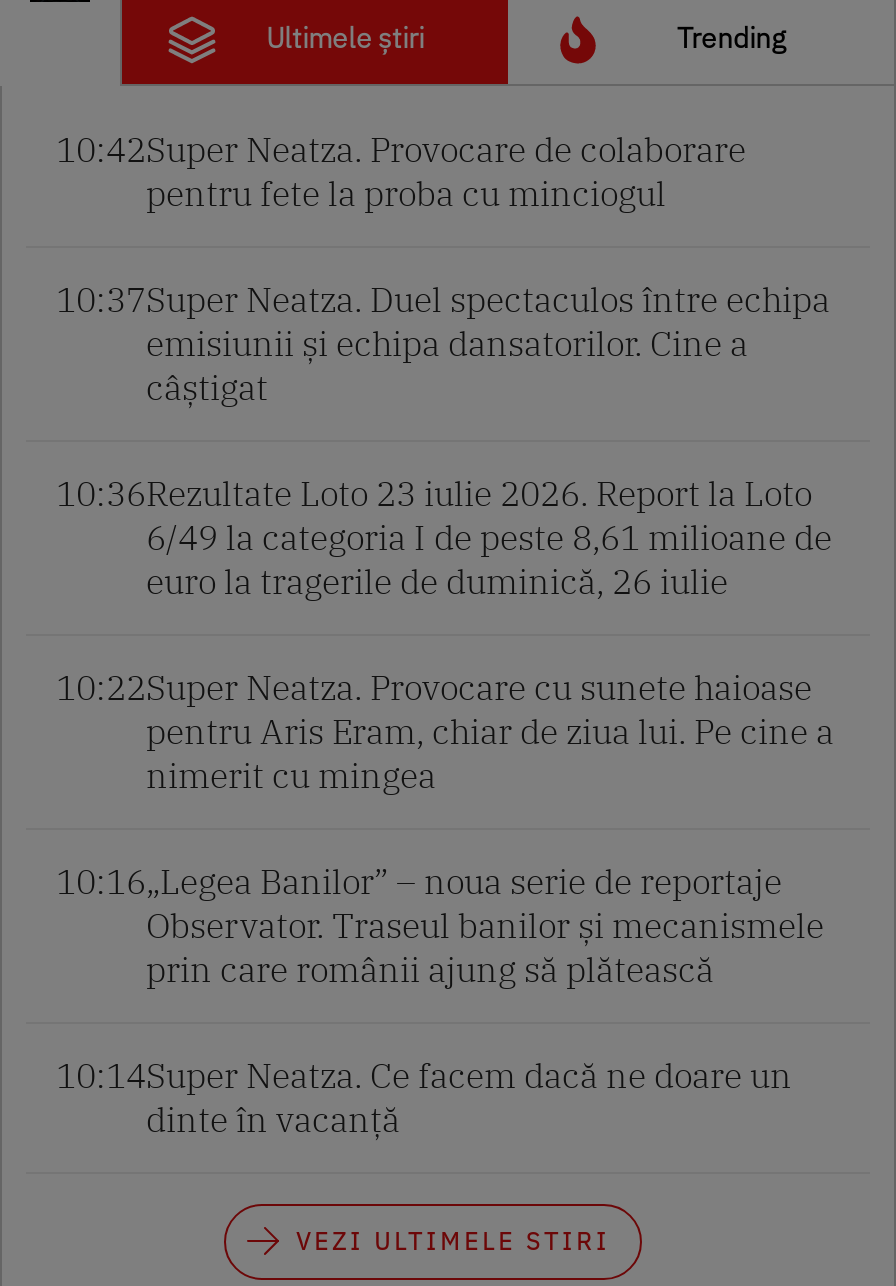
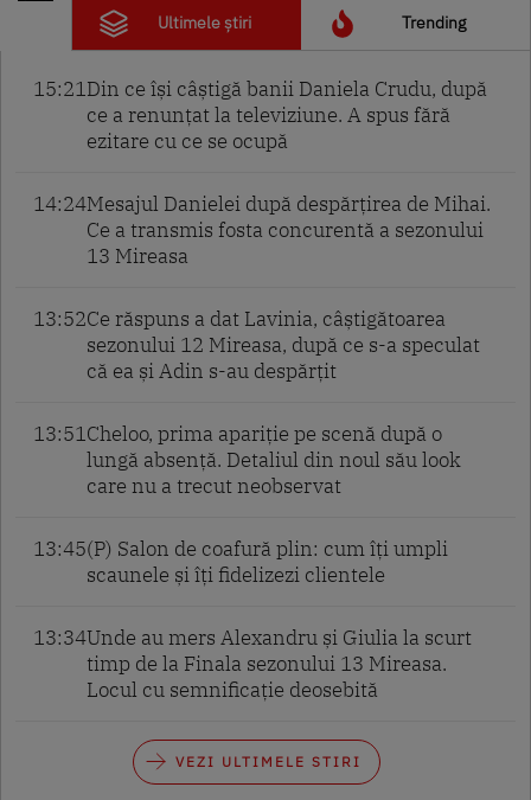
- 10:42Super Neatza. Provocare de colaborare
- pentru fete la proba cu minciogul
+ 15:21Din ce își câștigă banii Daniela Crudu, după
+ ce a renunțat la televiziune. A spus fără
+ ezitare cu ce se ocupă

- 10:37Super Neatza. Duel spectaculos între echipa
- emisiunii și echipa dansatorilor. Cine a
- câștigat
+ 14:24Mesajul Danielei după despărțirea de Mihai.
+ Ce a transmis fosta concurentă a sezonului
+ 13 Mireasa

- 10:36Rezultate Loto 23 iulie 2026. Report la Loto
- 6/49 la categoria I de peste 8,61 milioane de
- euro la tragerile de duminică, 26 iulie
+ 13:52Ce răspuns a dat Lavinia, câștigătoarea
+ sezonului 12 Mireasa, după ce s-a speculat
+ că ea și Adin s-au despărțit

- 10:22Super Neatza. Provocare cu sunete haioase
- pentru Aris Eram, chiar de ziua lui. Pe cine a
- nimerit cu mingea
+ 13:51Cheloo, prima apariție pe scenă după o
+ lungă absență. Detaliul din noul său look
+ care nu a trecut neobservat

- 10:16„Legea Banilor” – noua serie de reportaje
- Observator. Traseul banilor și mecanismele
- prin care românii ajung să plătească
+ 13:45(P) Salon de coafură plin: cum îți umpli
+ scaunele și îți fidelizezi clientele

- 10:14Super Neatza. Ce facem dacă ne doare un
- dinte în vacanță
+ 13:34Unde au mers Alexandru și Giulia la scurt
+ timp de la Finala sezonului 13 Mireasa.
+ Locul cu semnificație deosebită
